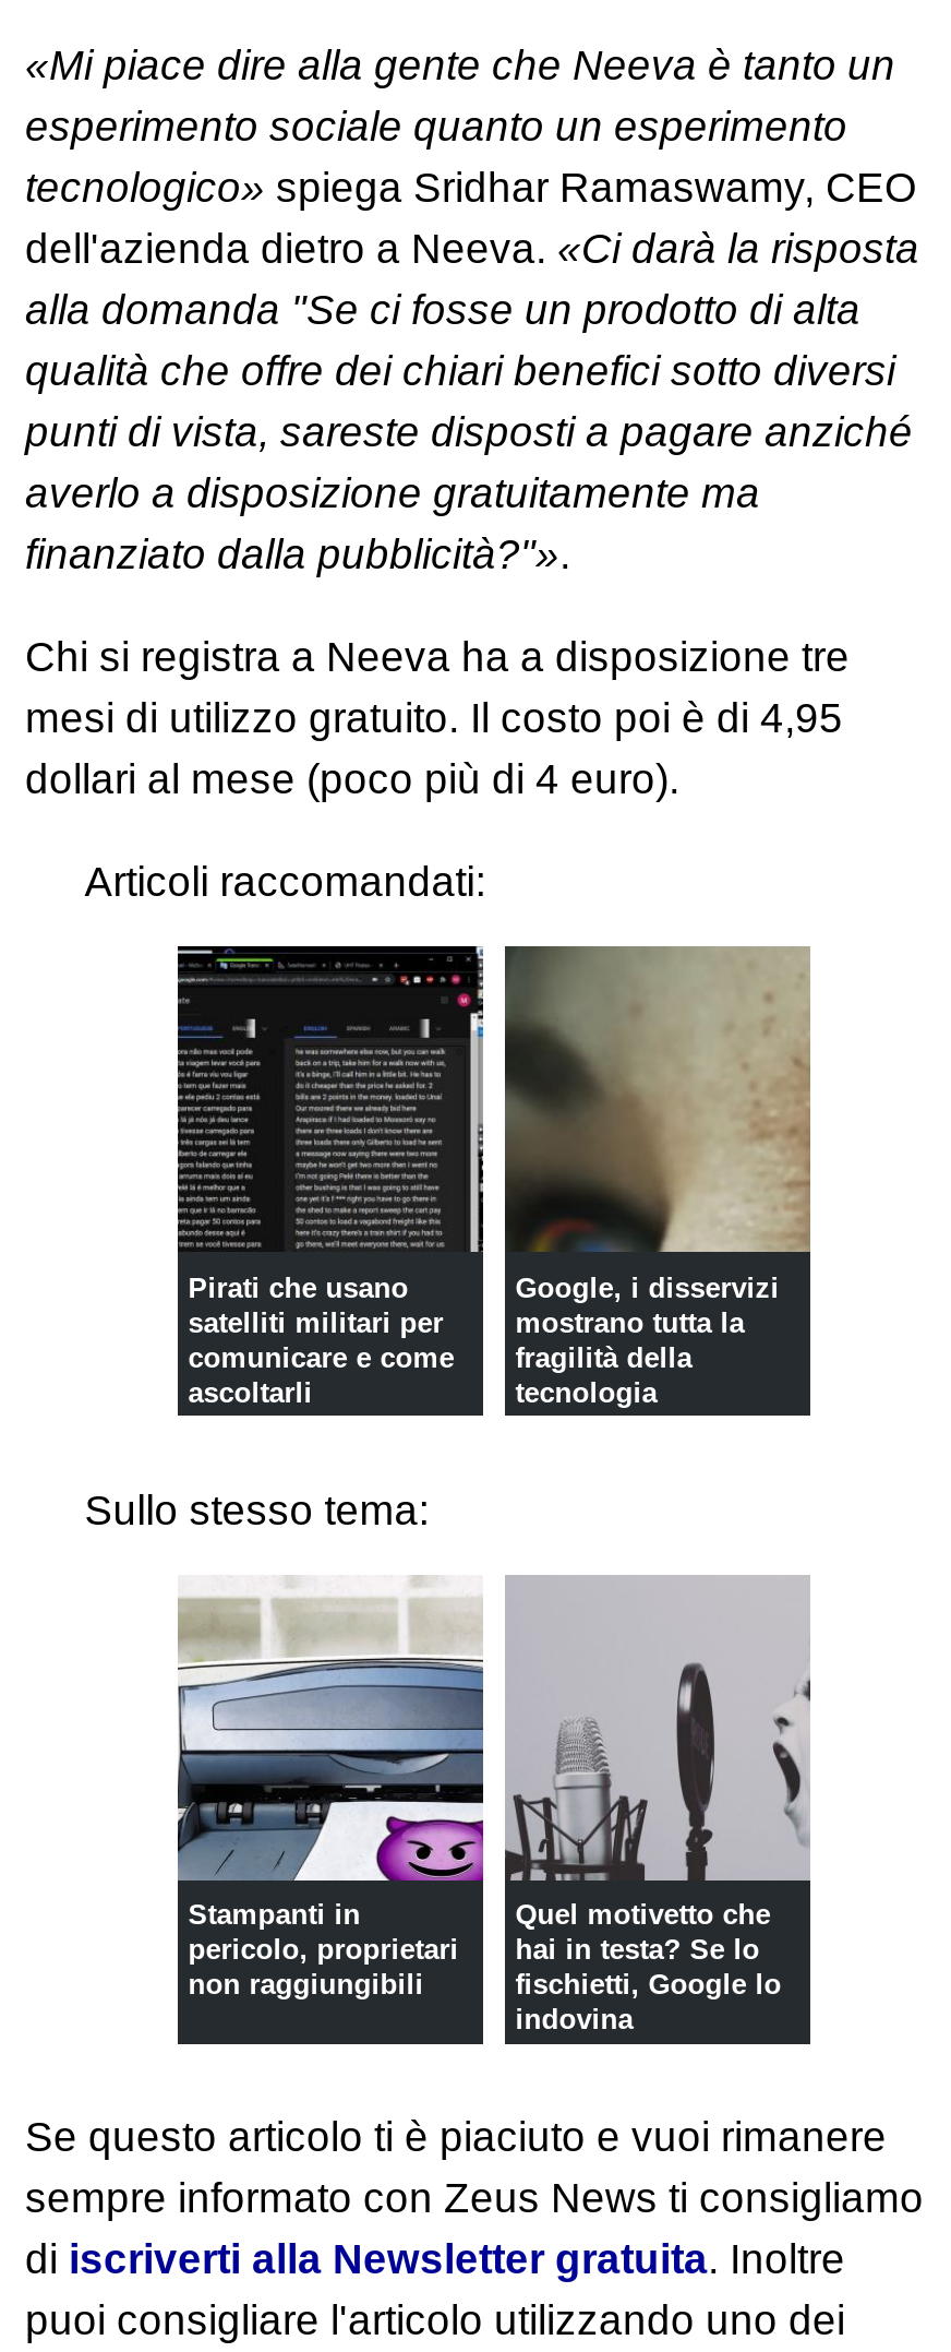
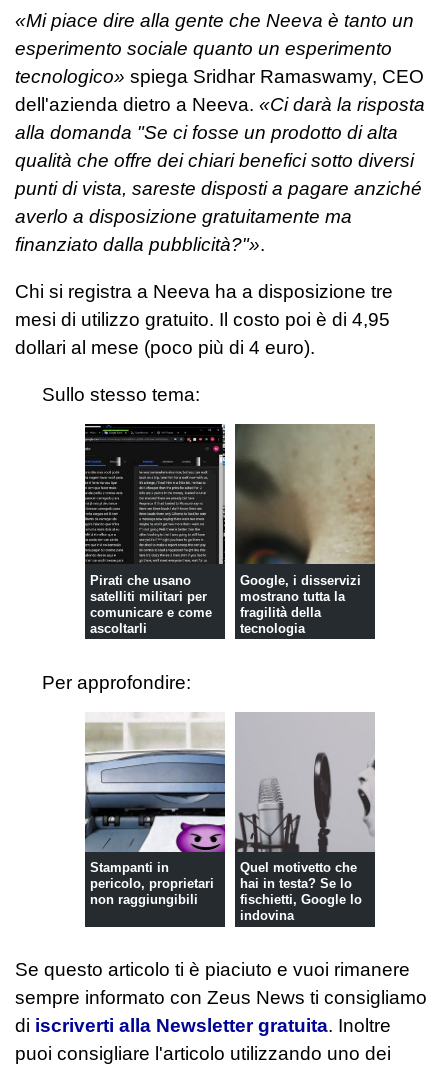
- Articoli raccomandati:

+ Per approfondire:

moved up: Sullo stesso tema:
